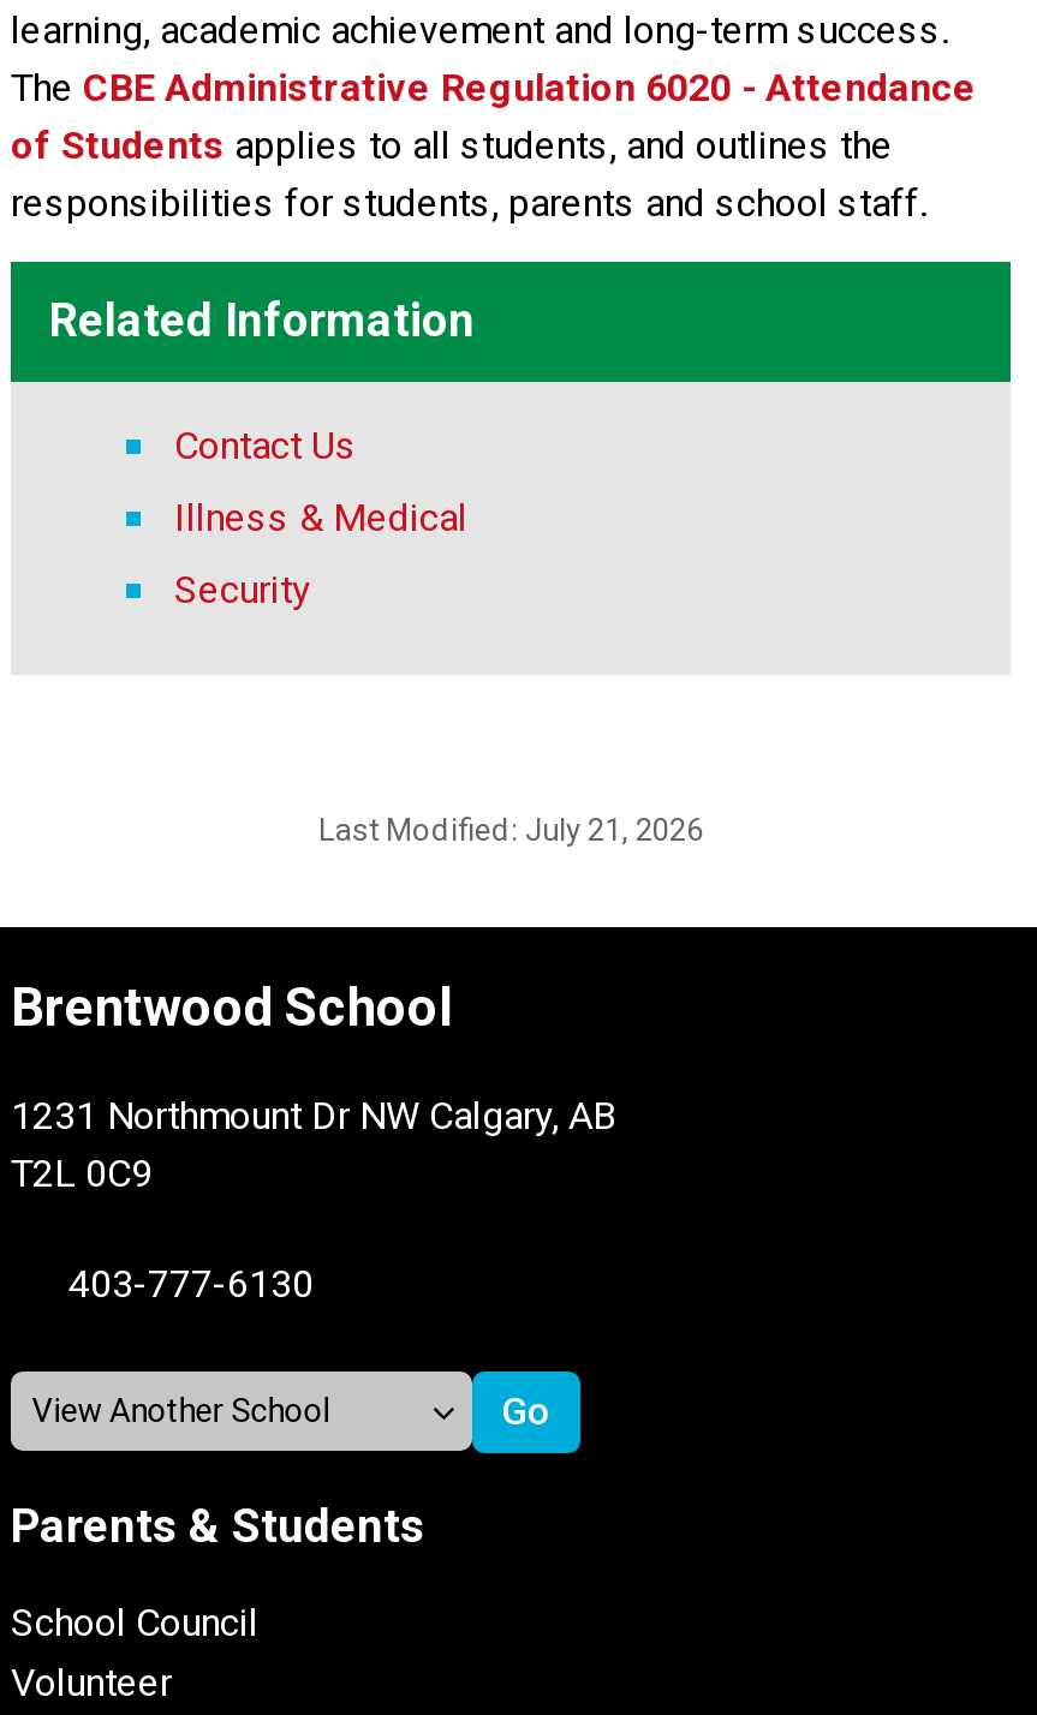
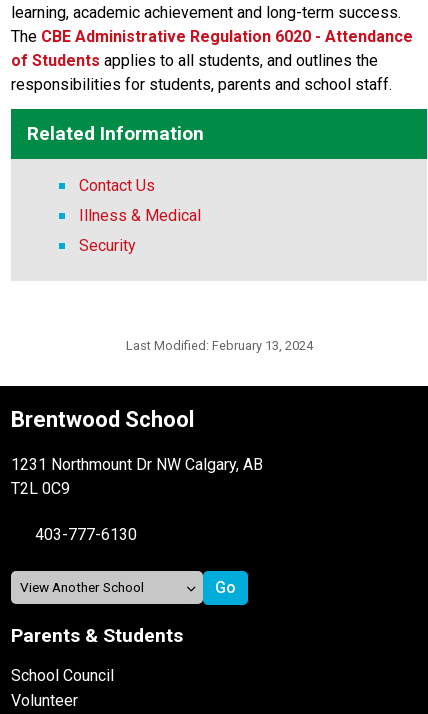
- Last Modified: July 21, 2026
+ Last Modified: February 13, 2024
